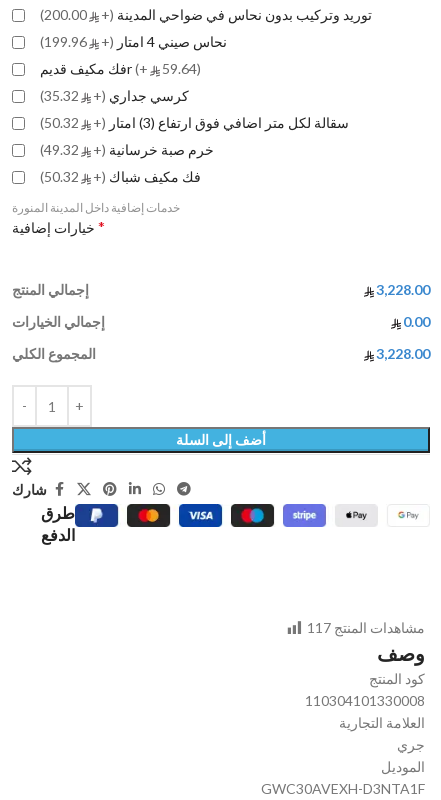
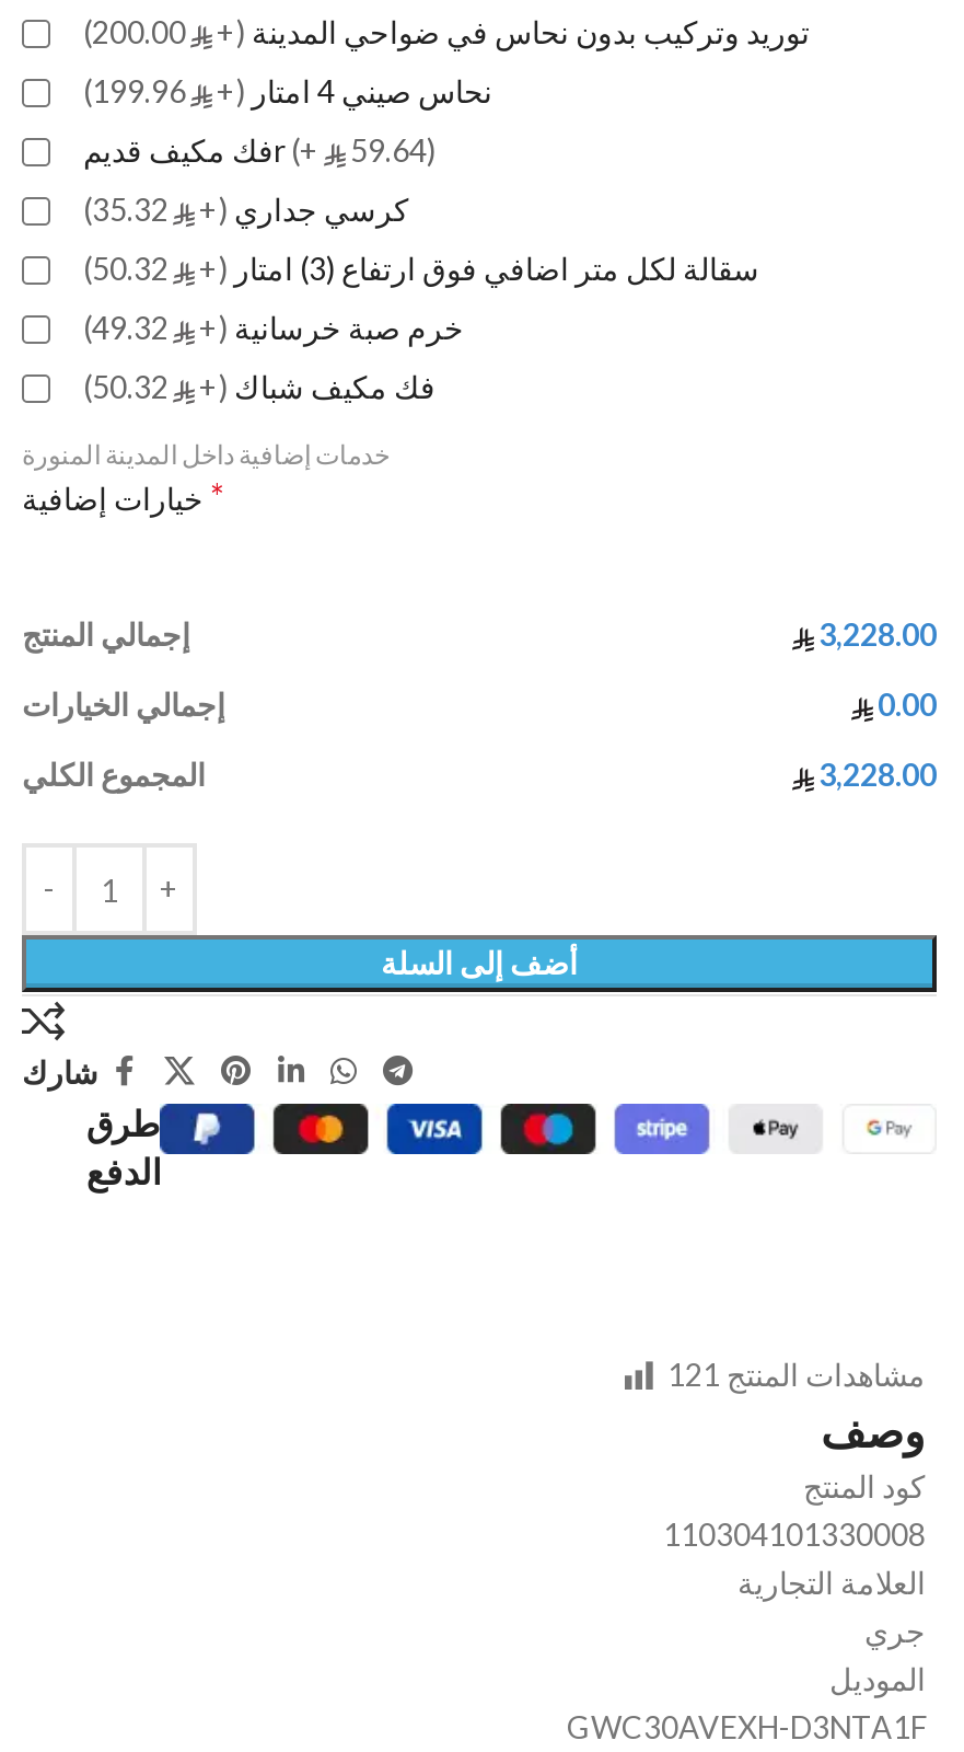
- مشاهدات المنتج 117
+ مشاهدات المنتج 121
